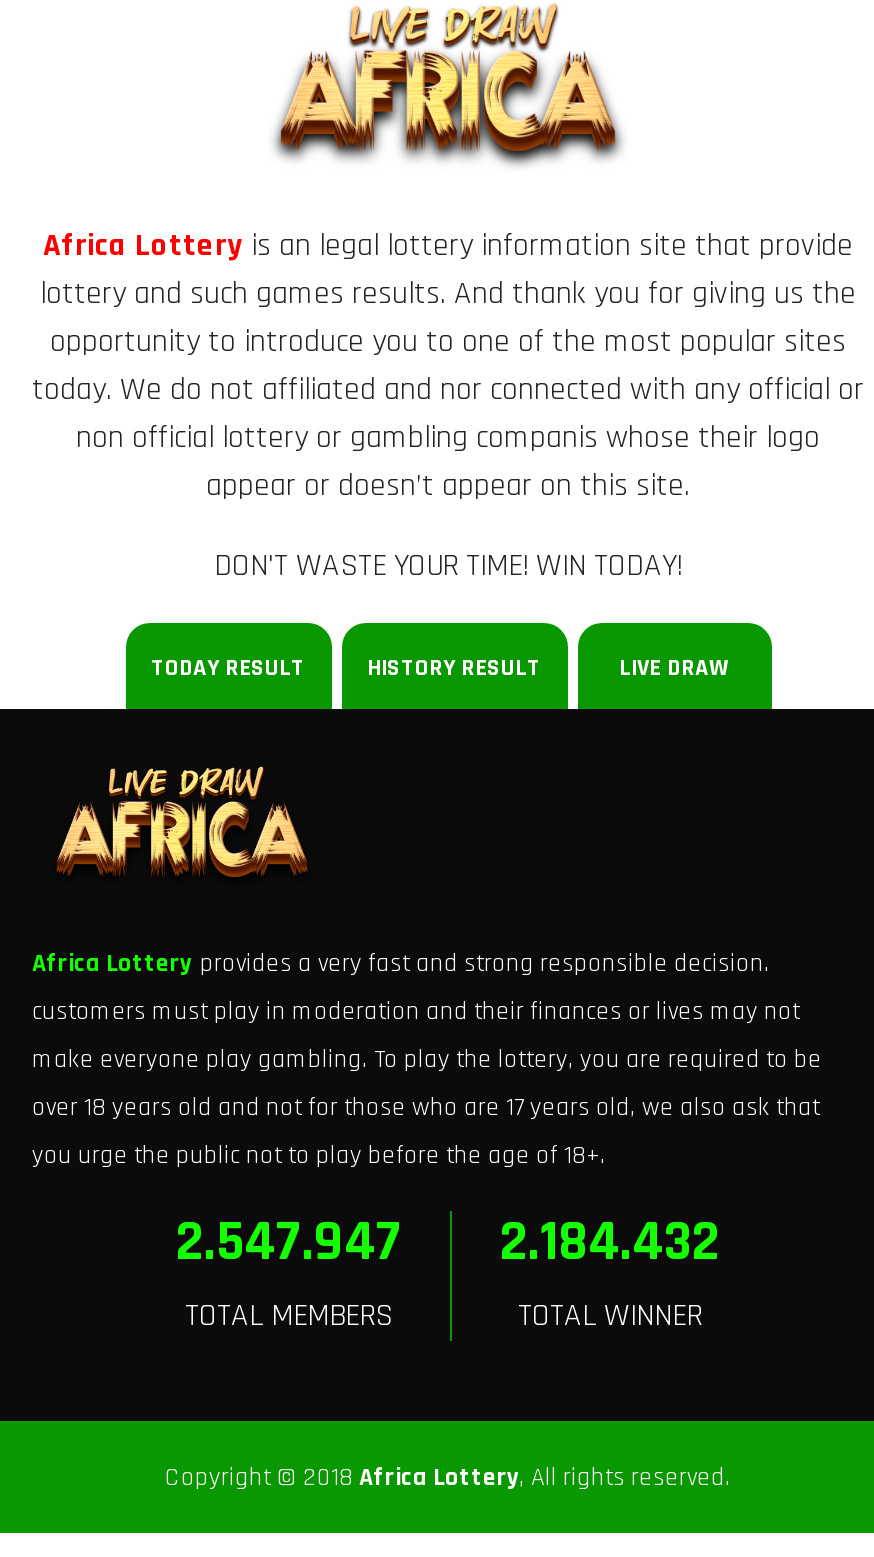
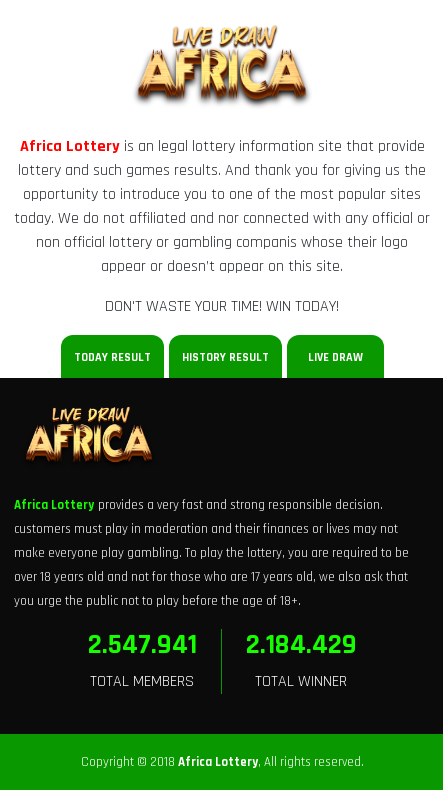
- 2.547.947
+ 2.547.941

- 2.184.432
+ 2.184.429
